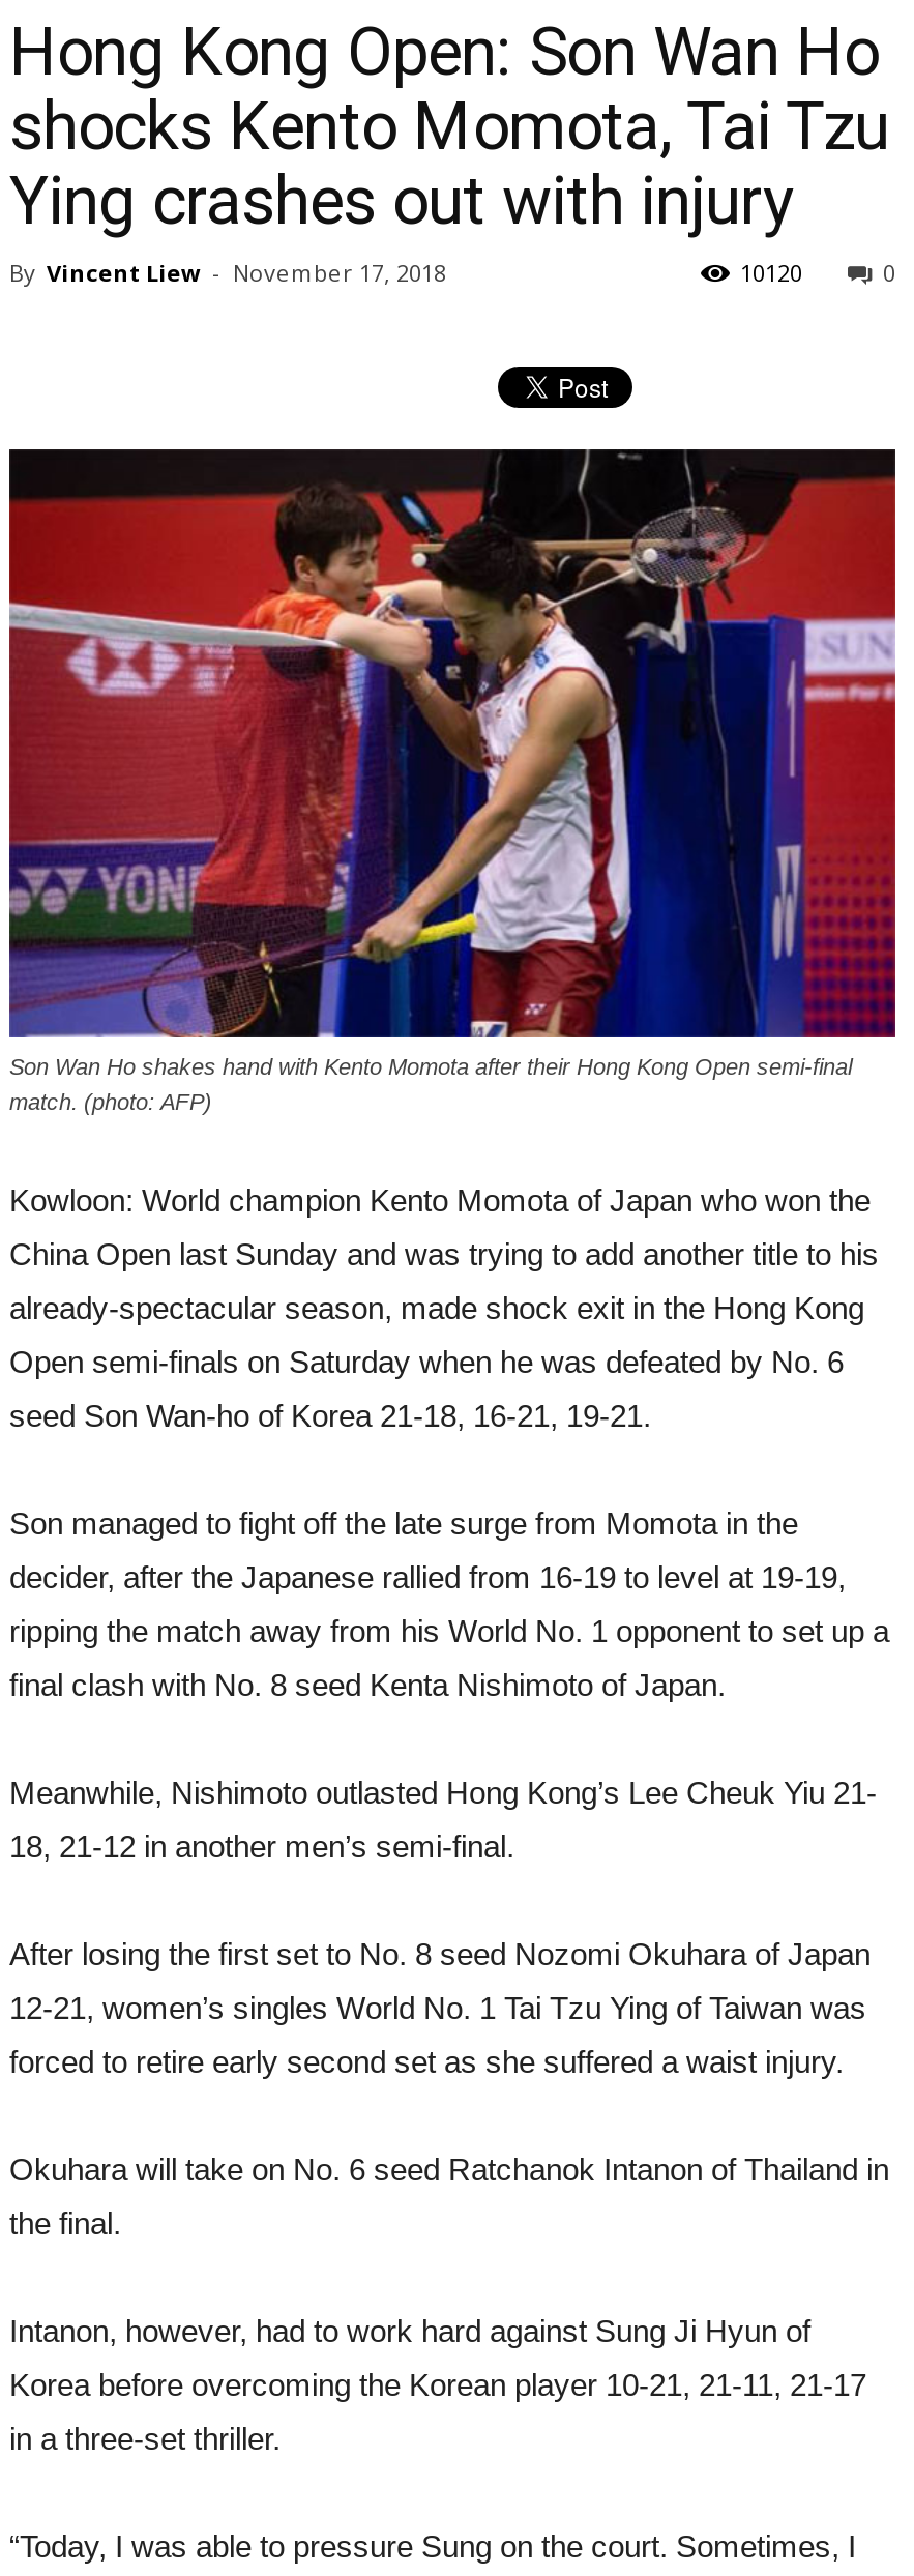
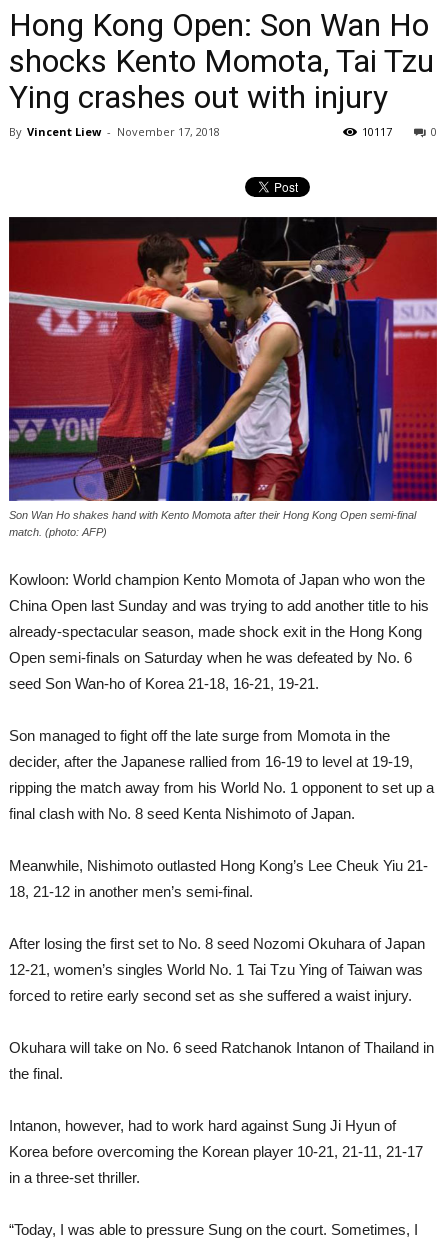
- 10120
+ 10117
